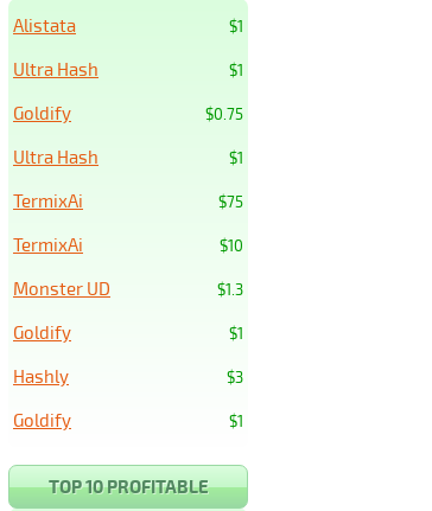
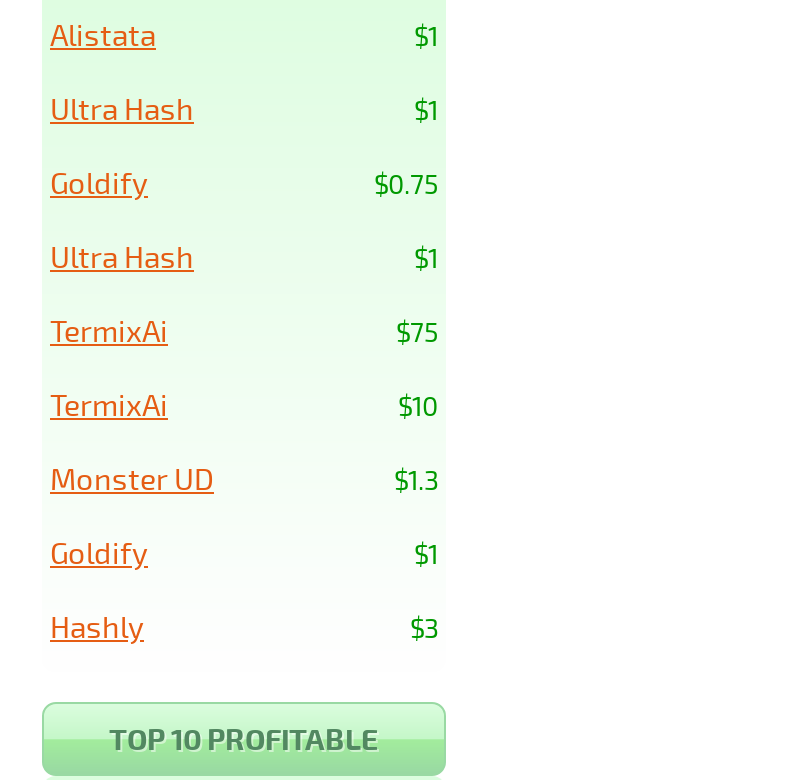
- $1
- Goldify
